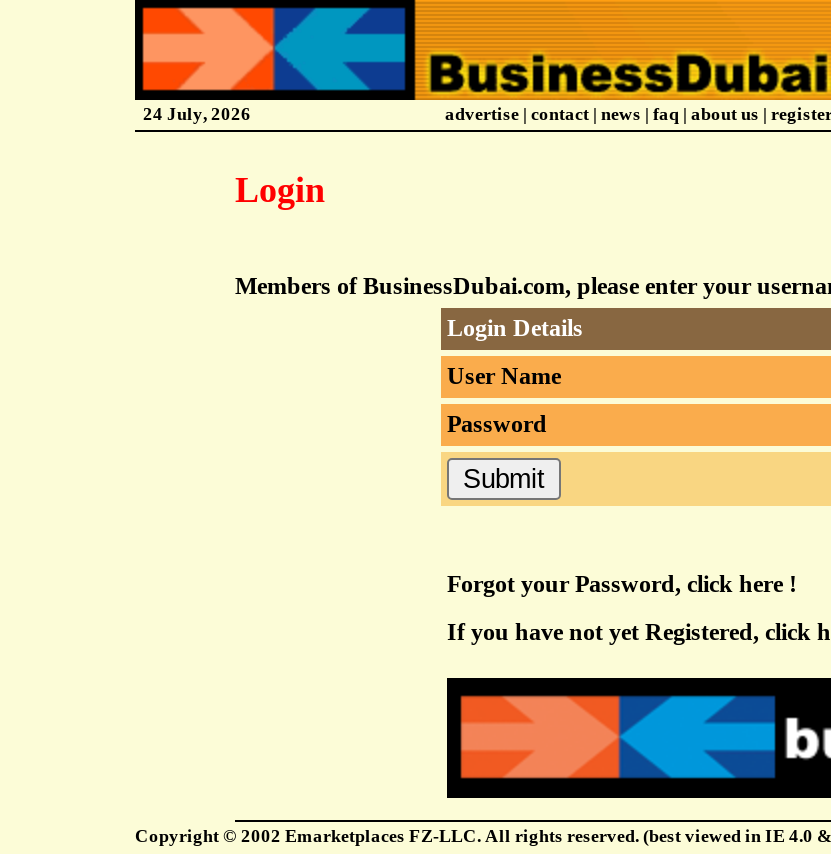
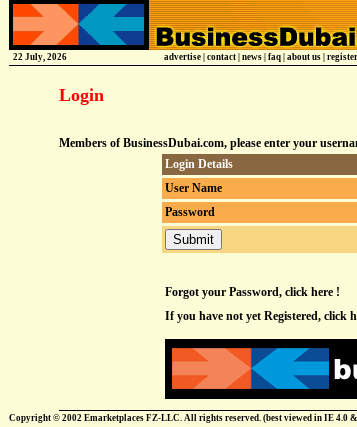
- 24 July, 2026
+ 22 July, 2026
